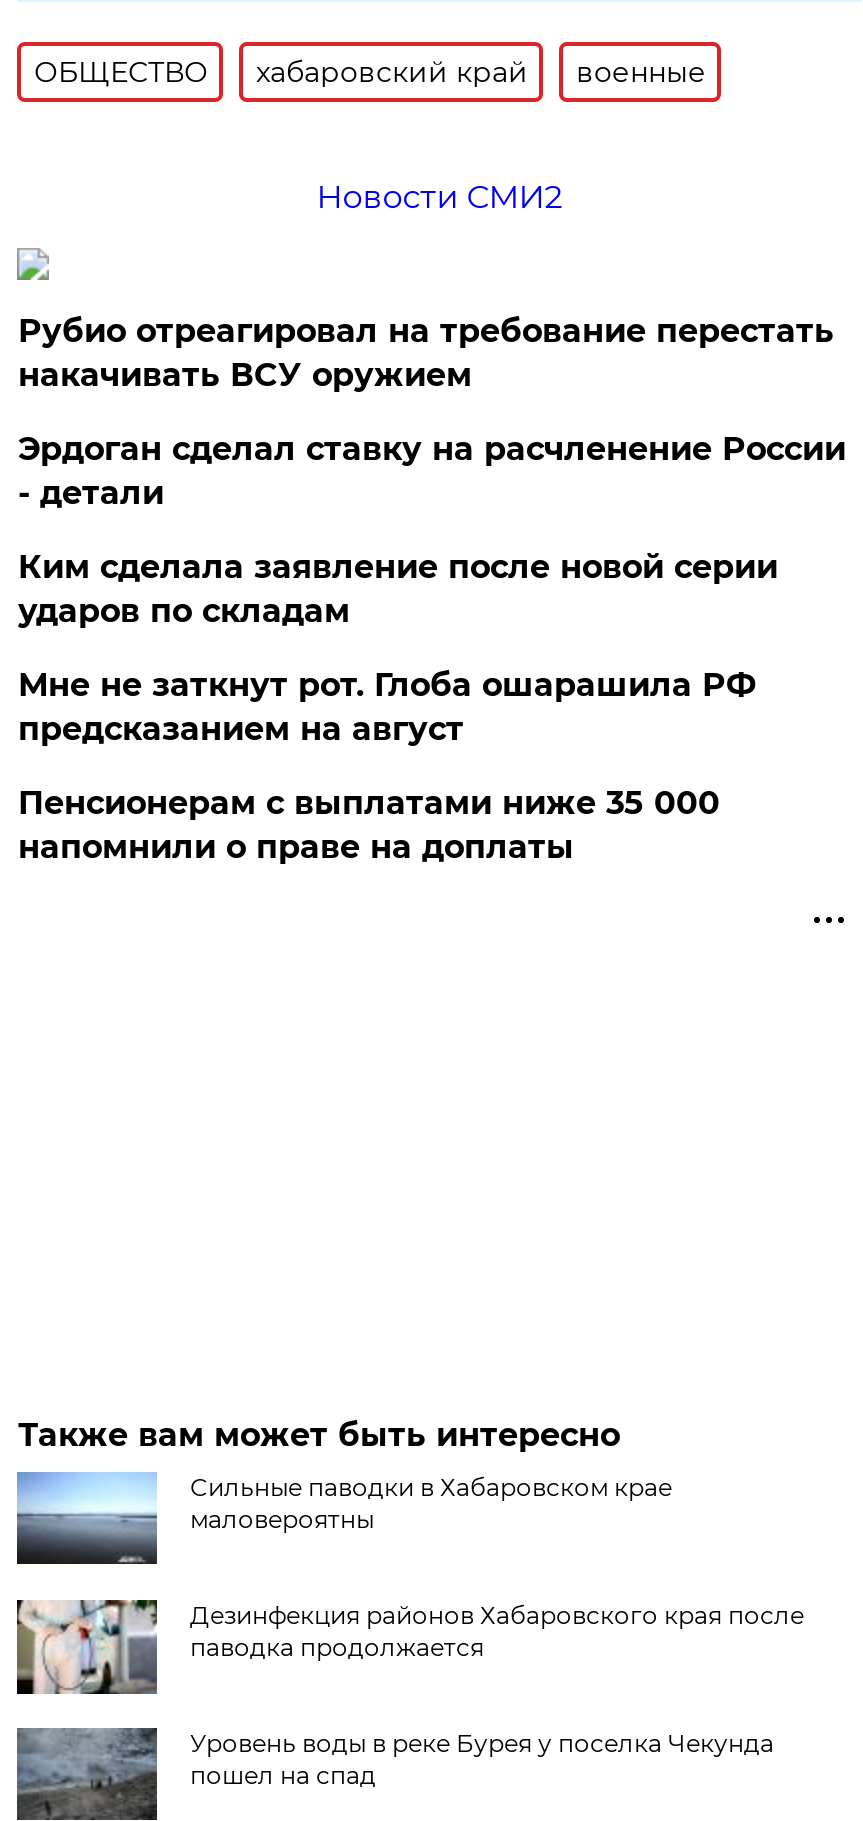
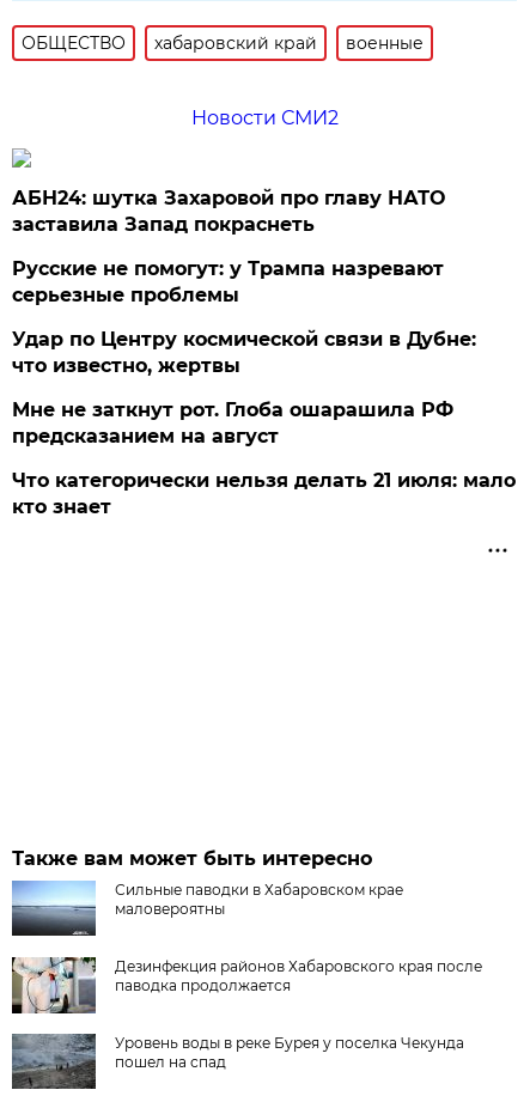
- Рубио отреагировал на требование перестать
- накачивать ВСУ оружием
+ АБН24: шутка Захаровой про главу НАТО
+ заставила Запад покраснеть

- Эрдоган сделал ставку на расчленение России
- - детали
+ Русские не помогут: у Трампа назревают
+ серьезные проблемы

- Ким сделала заявление после новой серии
- ударов по складам
+ Удар по Центру космической связи в Дубне:
+ что известно, жертвы

- Пенсионерам с выплатами ниже 35 000
- напомнили о праве на доплаты
+ Что категорически нельзя делать 21 июля: мало
+ кто знает
